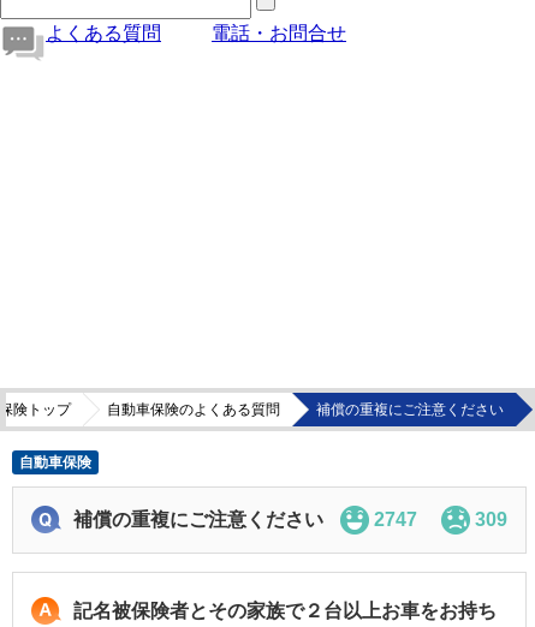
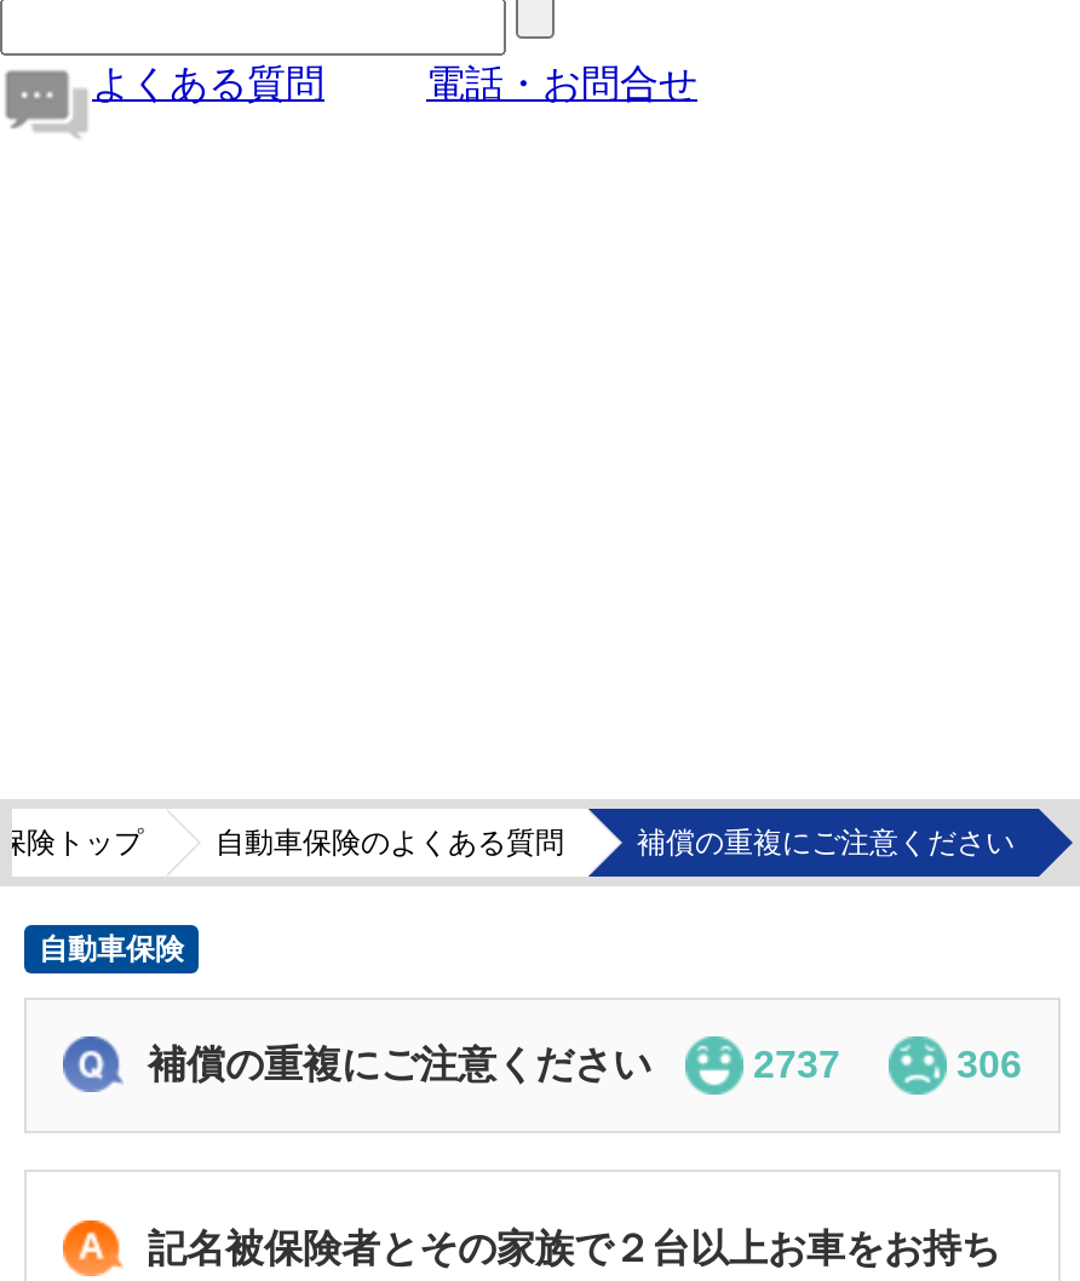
- 2747
+ 2737

- 309
+ 306
